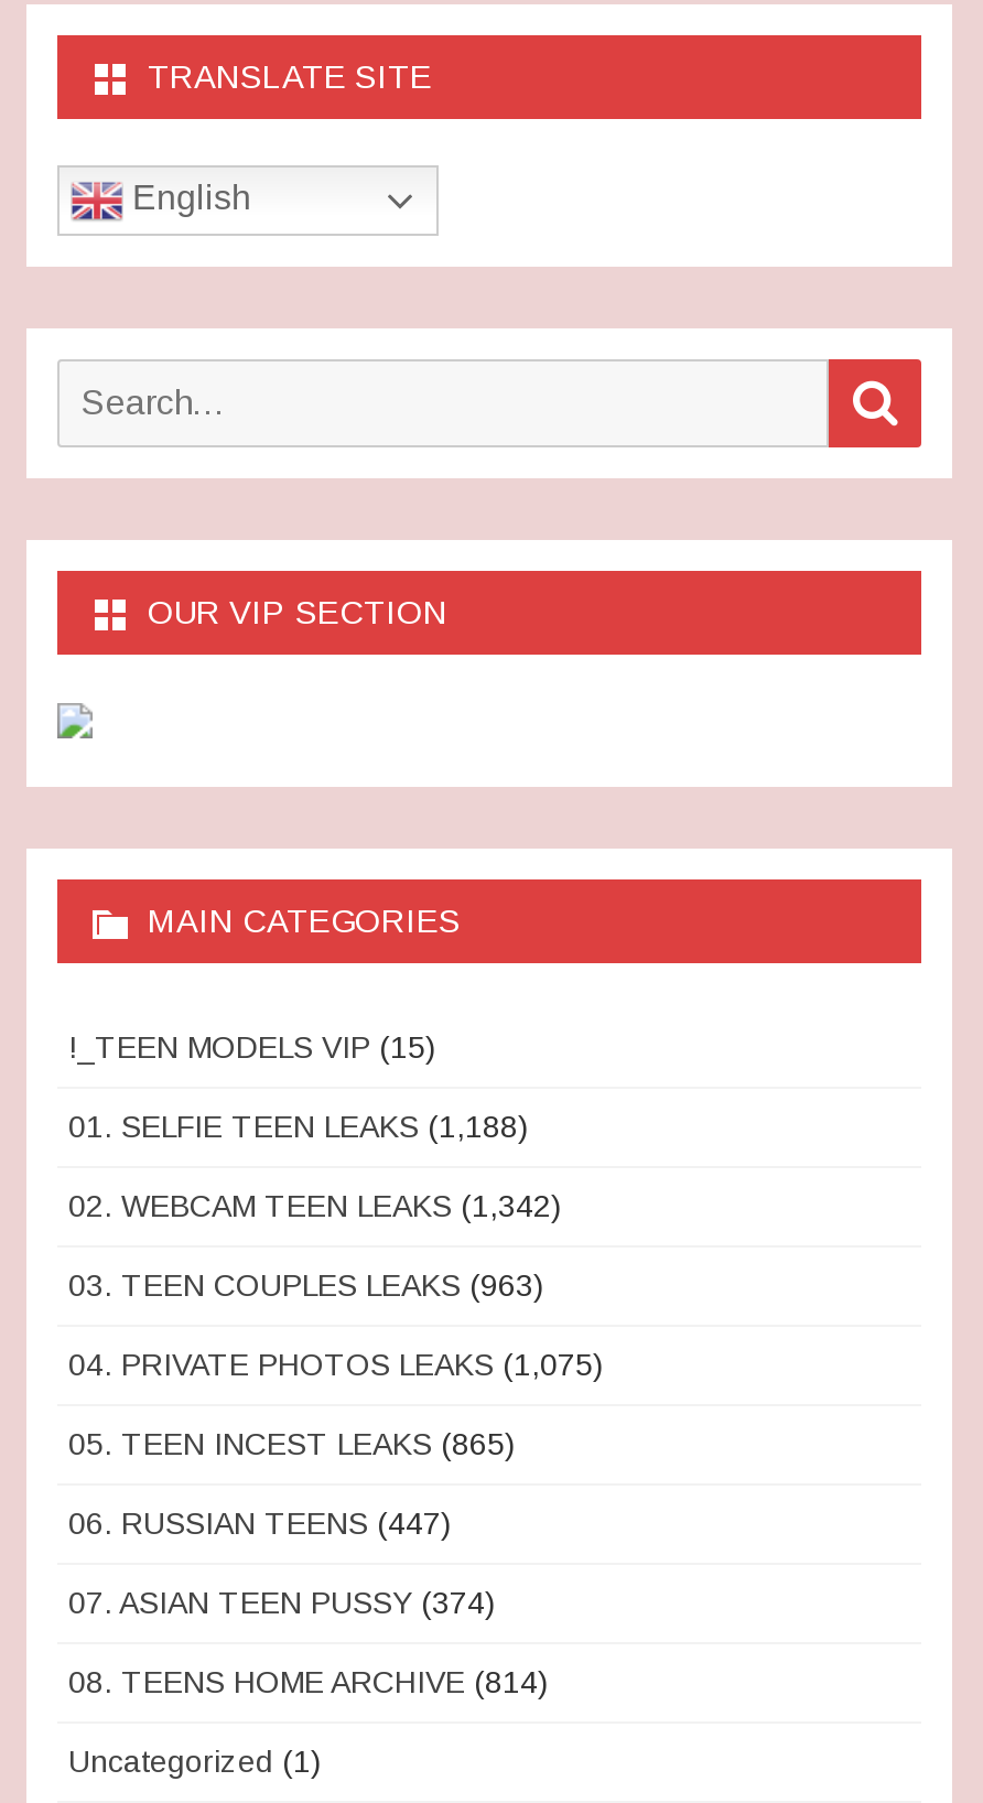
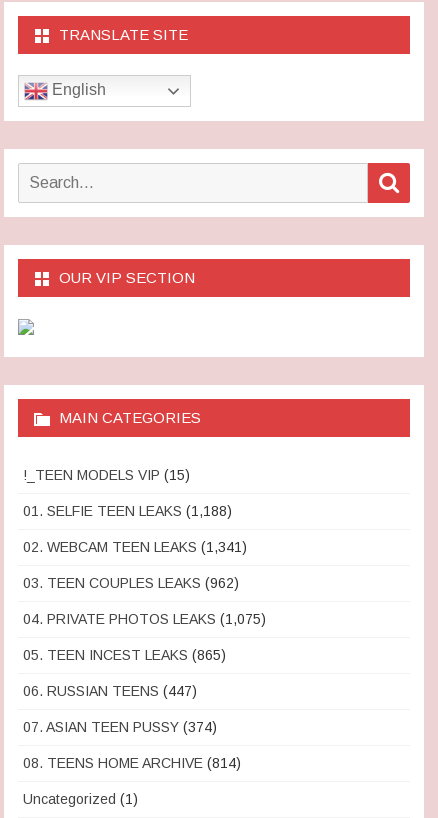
- 02. WEBCAM TEEN LEAKS (1,342)
+ 02. WEBCAM TEEN LEAKS (1,341)

- 03. TEEN COUPLES LEAKS (963)
+ 03. TEEN COUPLES LEAKS (962)
